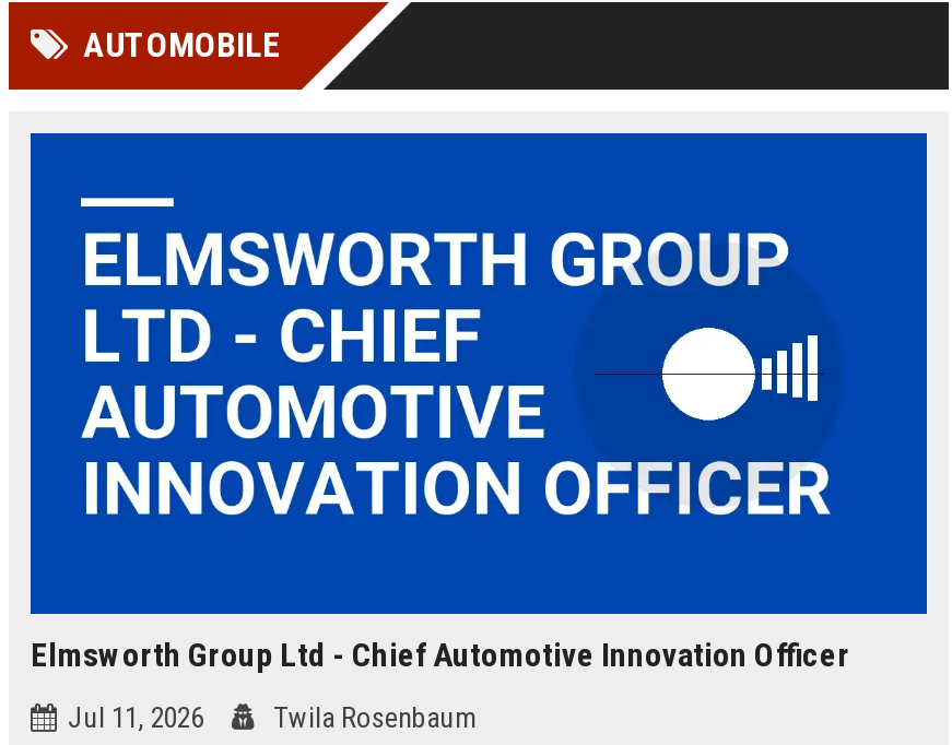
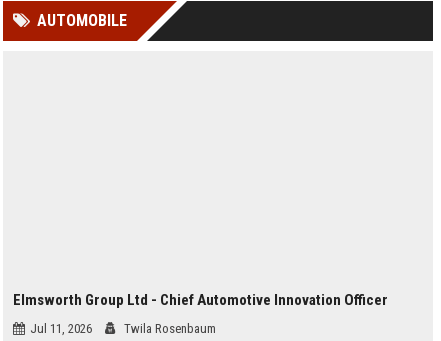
- [image]
